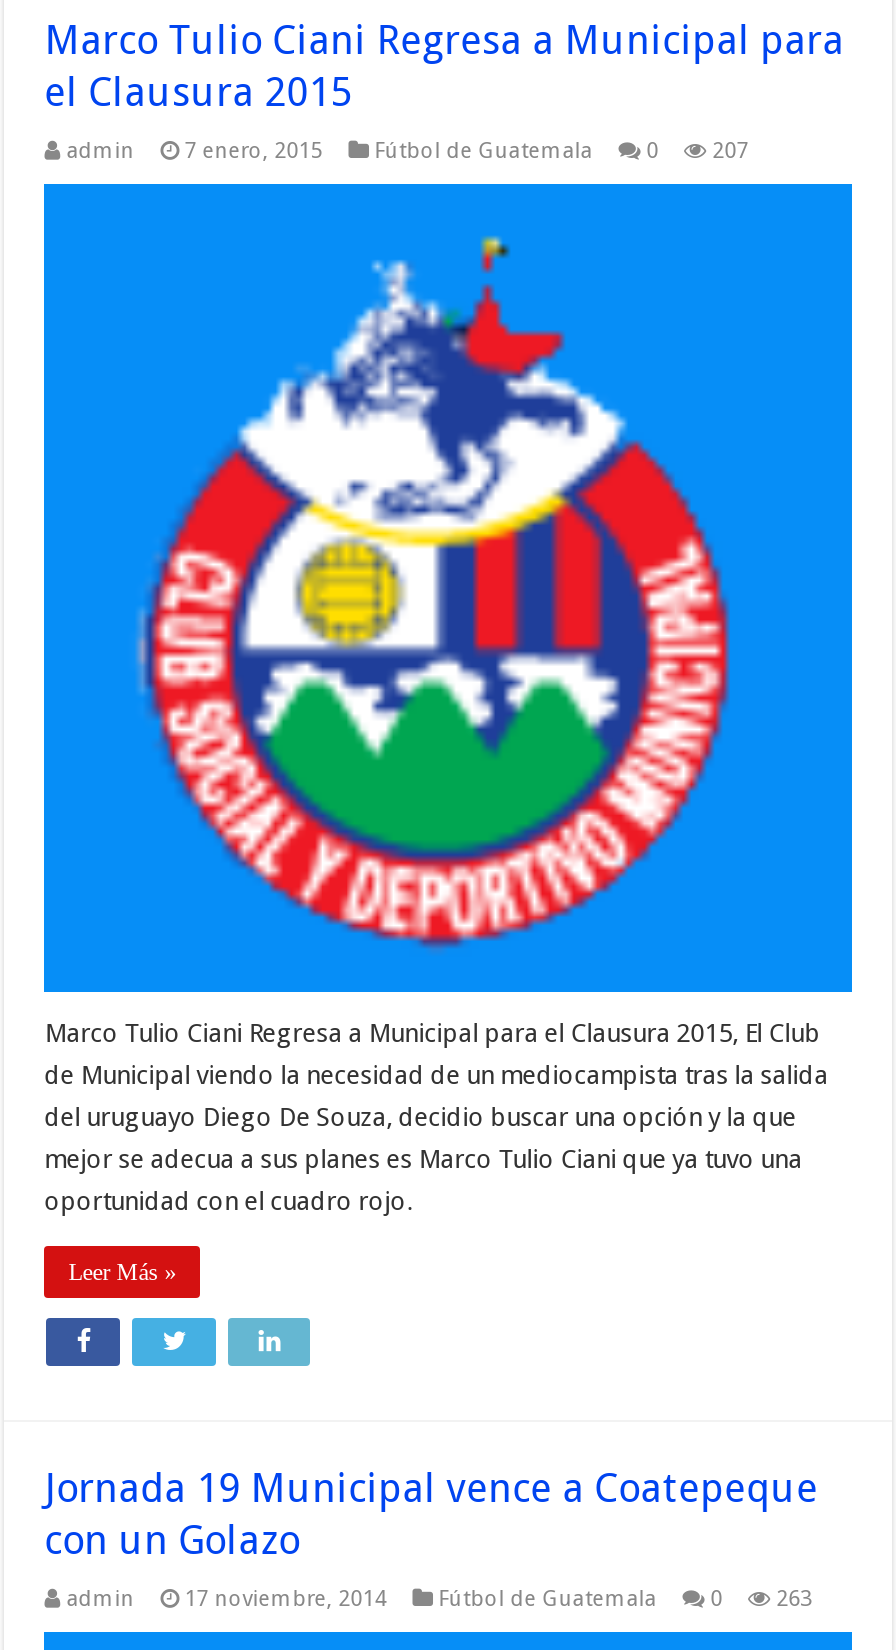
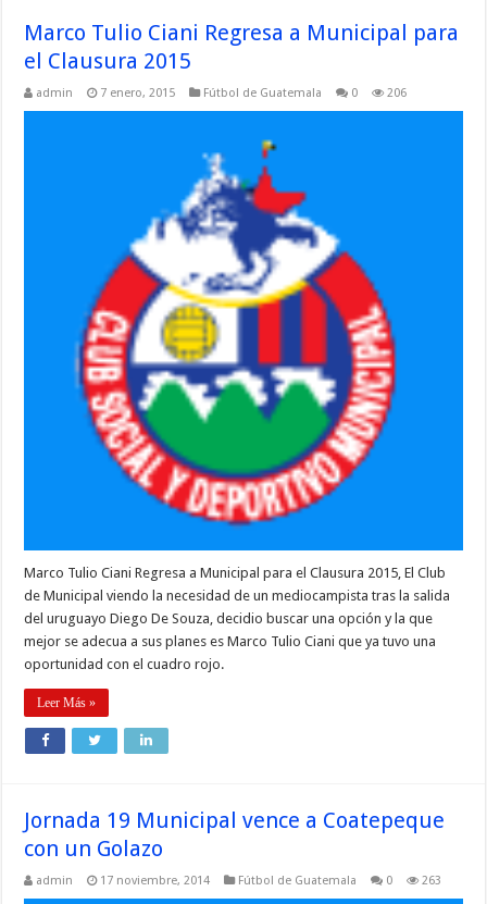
- 207
+ 206
